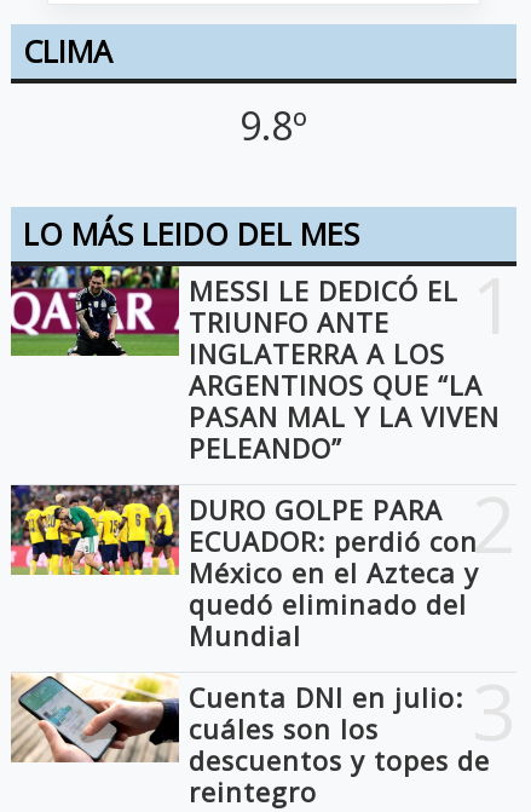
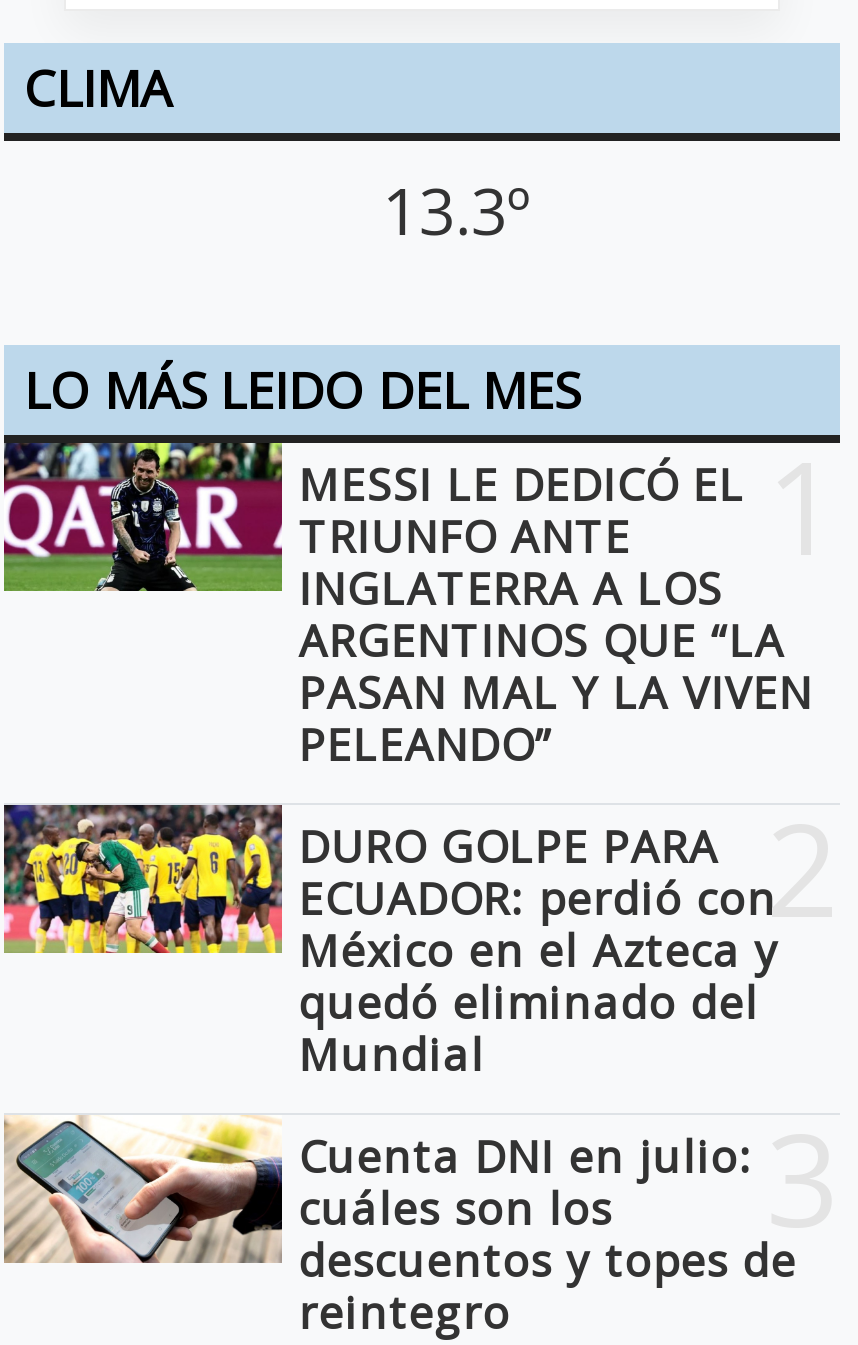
- 9.8º
+ 13.3º
